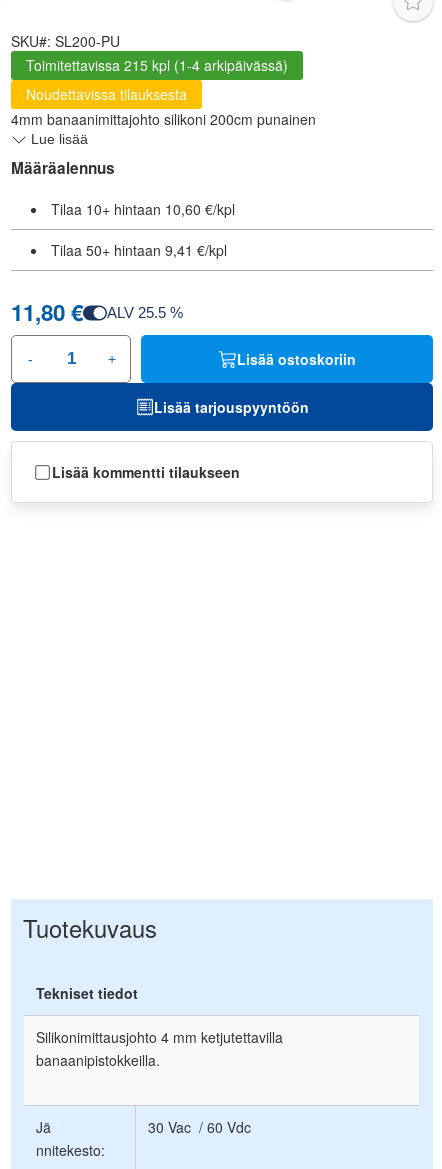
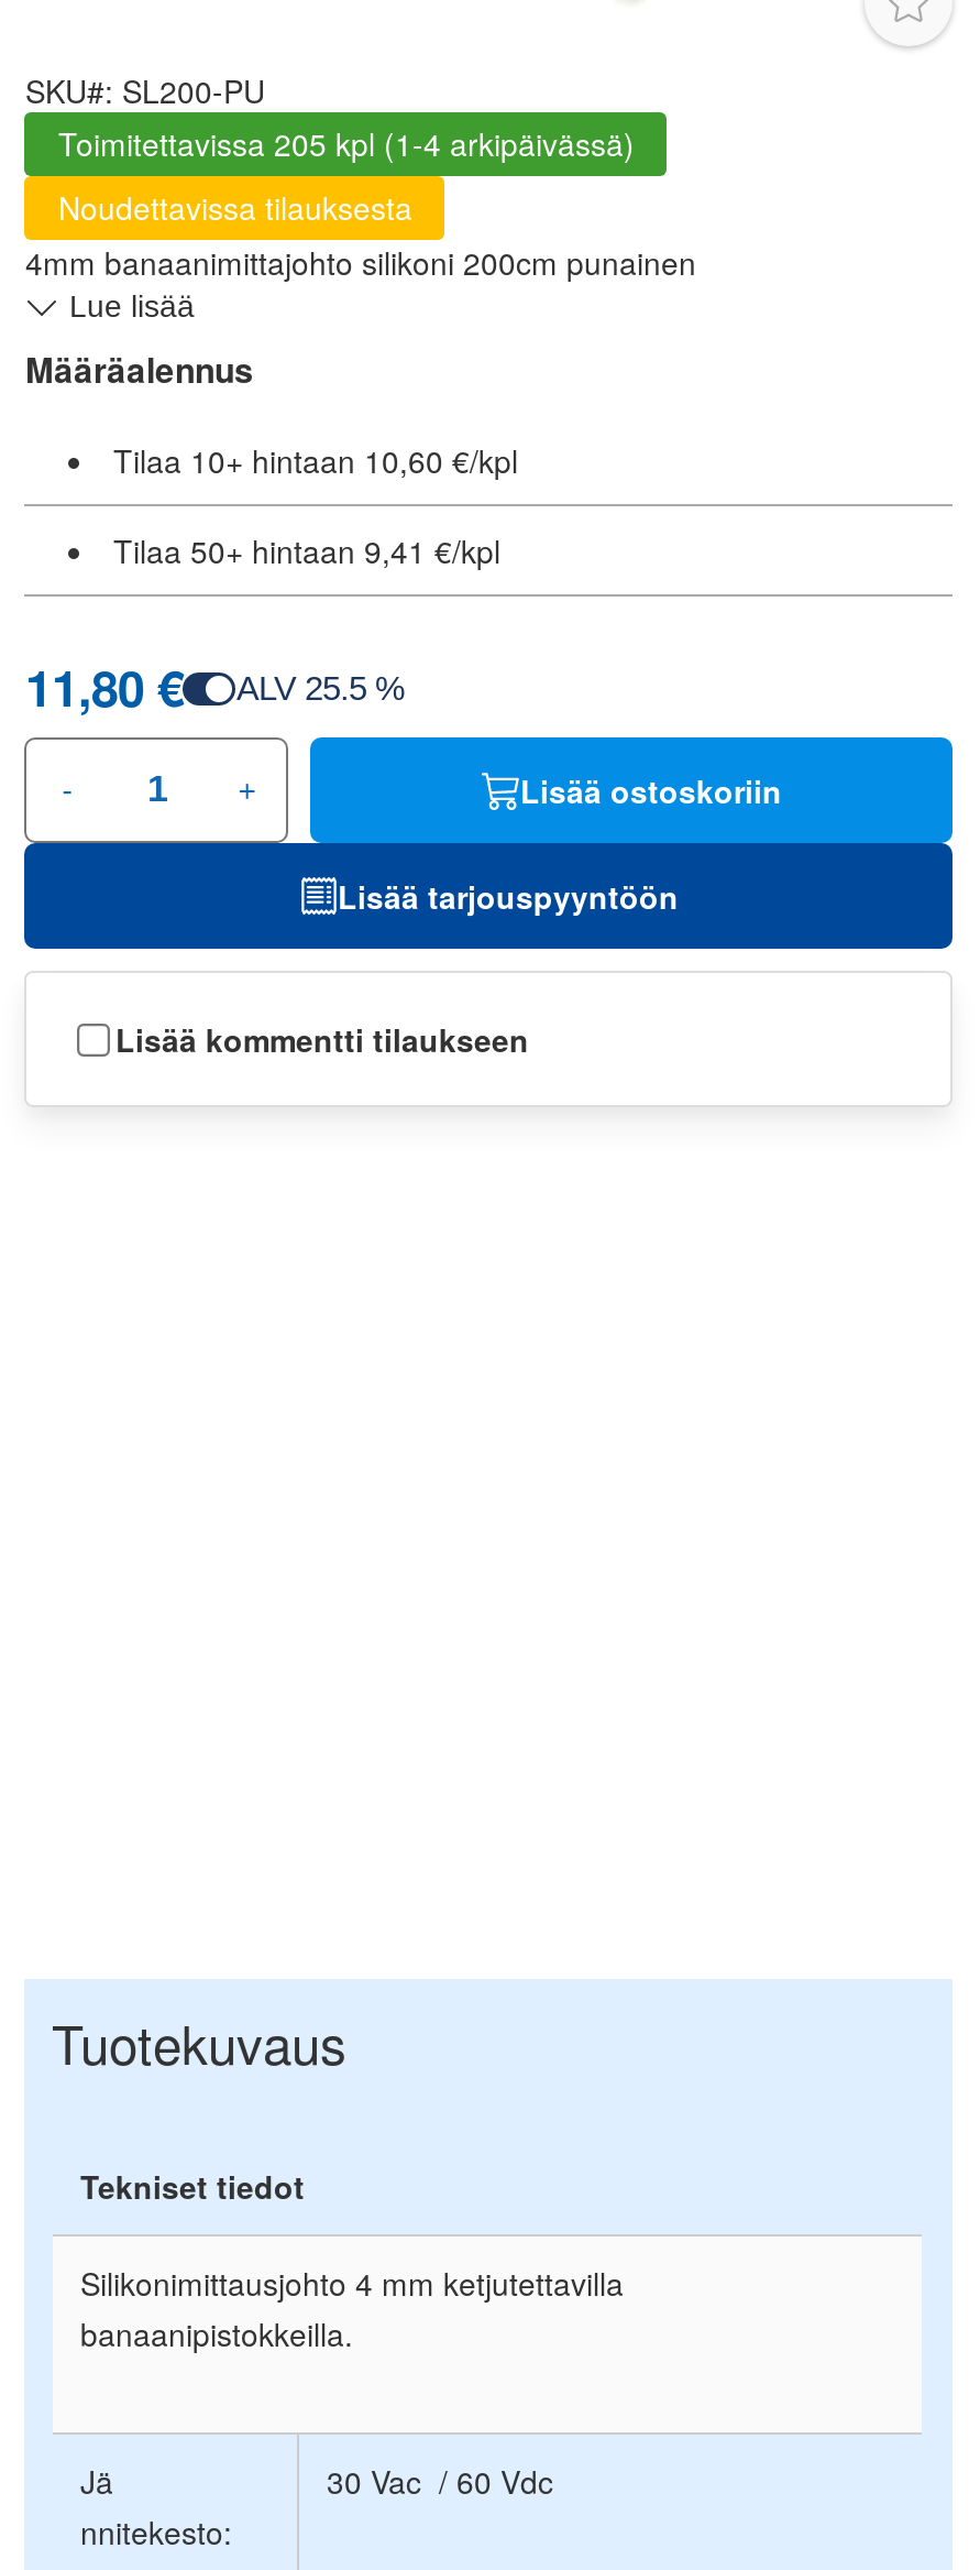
- Toimitettavissa 215 kpl (1-4 arkipäivässä)
+ Toimitettavissa 205 kpl (1-4 arkipäivässä)
